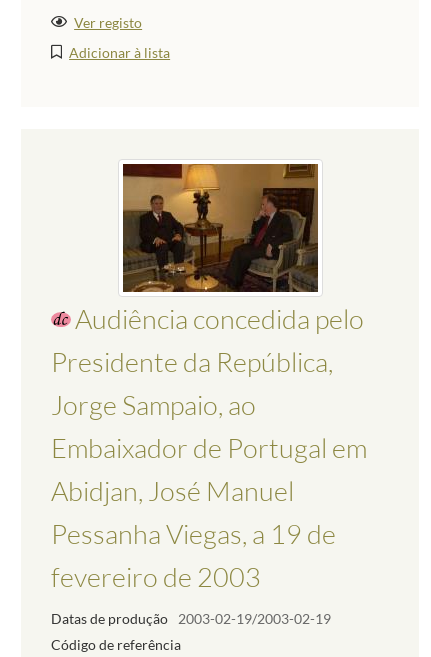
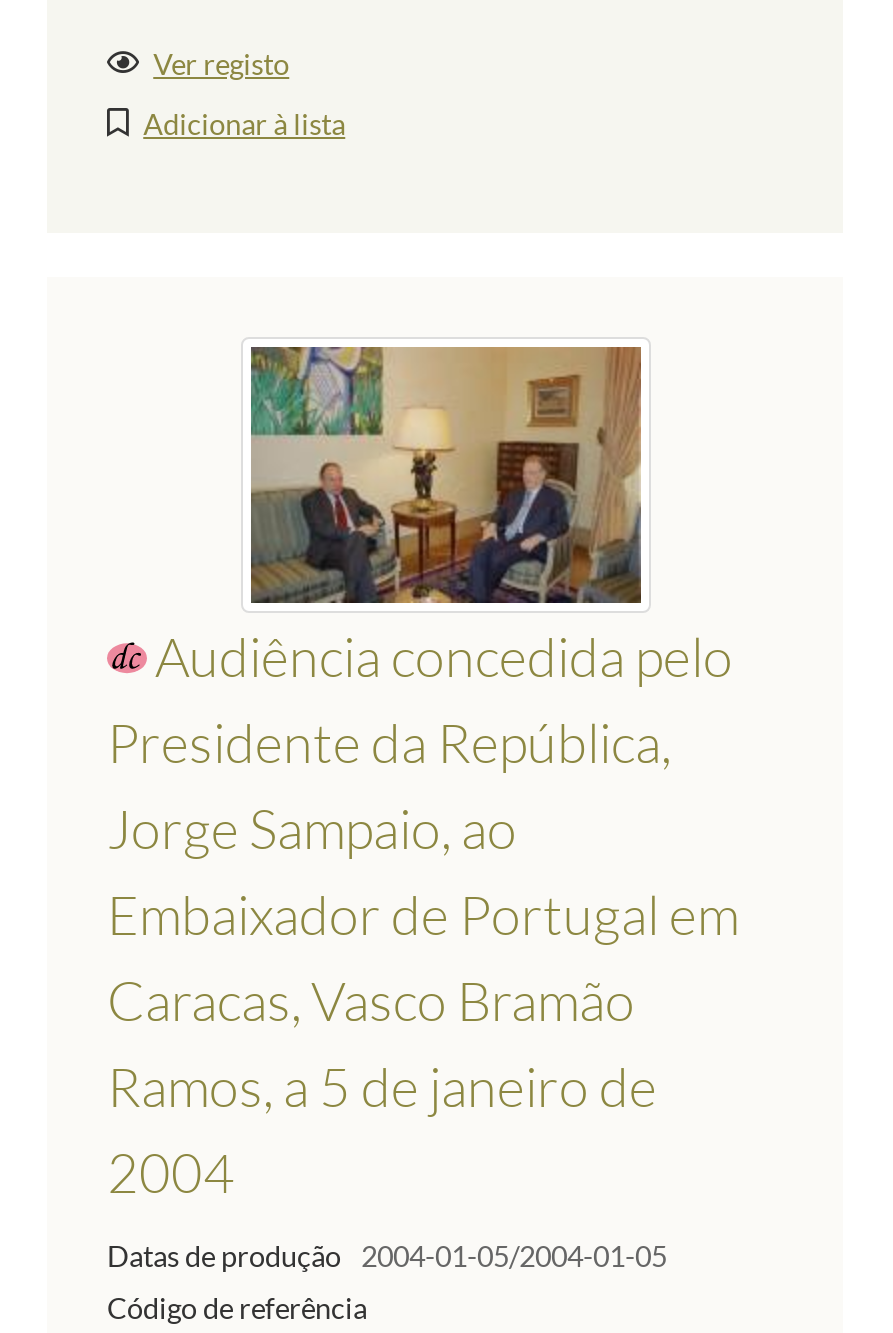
- [image]
+ [image]

- Abidjan, José Manuel
- Pessanha Viegas, a 19 de
- fevereiro de 2003
+ Caracas, Vasco Bramão
+ Ramos, a 5 de janeiro de
+ 2004

- Datas de produção 2003-02-19/2003-02-19
+ Datas de produção 2004-01-05/2004-01-05
